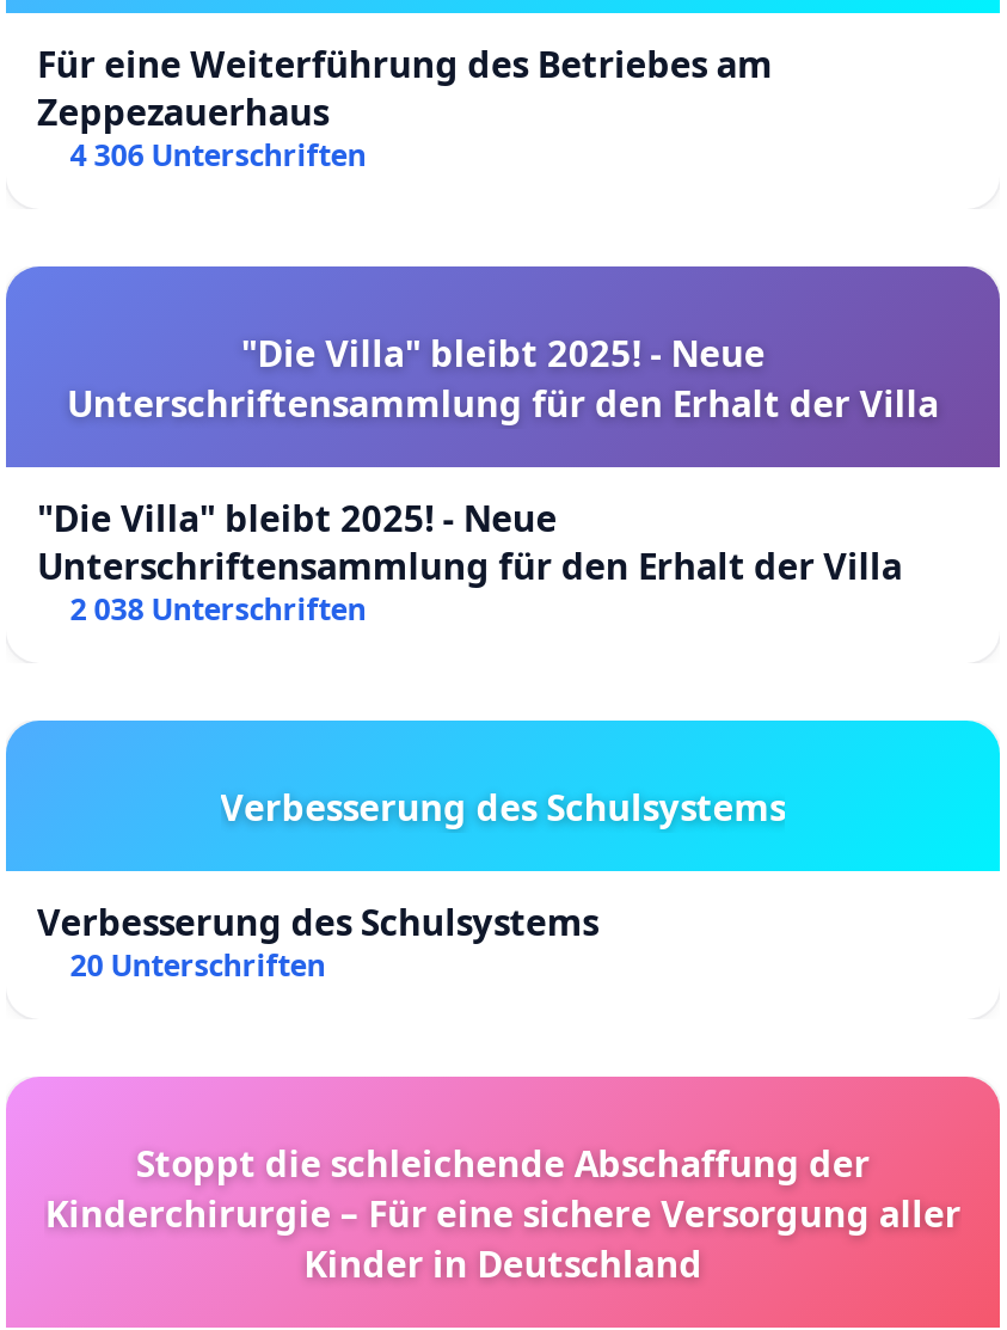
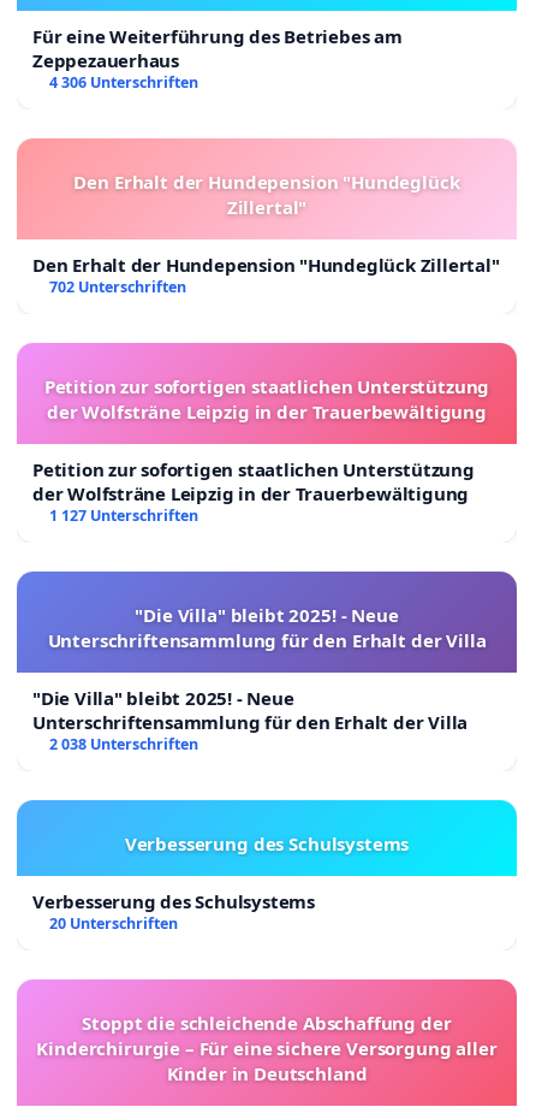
+ [image]
+ Petition zur sofortigen staatlichen Unterstützung
+ der Wolfsträne Leipzig in der Trauerbewältigung
+ Petition zur sofortigen staatlichen Unterstützung
+ der Wolfsträne Leipzig in der Trauerbewältigung
+ 1 127 Unterschriften

+ [image]
+ Den Erhalt der Hundepension "Hundeglück
+ Zillertal"
+ Den Erhalt der Hundepension "Hundeglück Zillertal"
+ 702 Unterschriften
